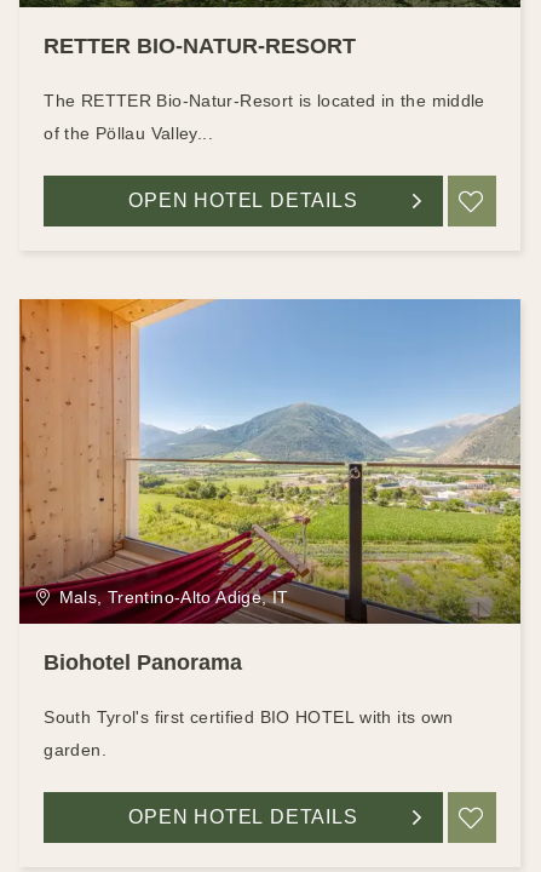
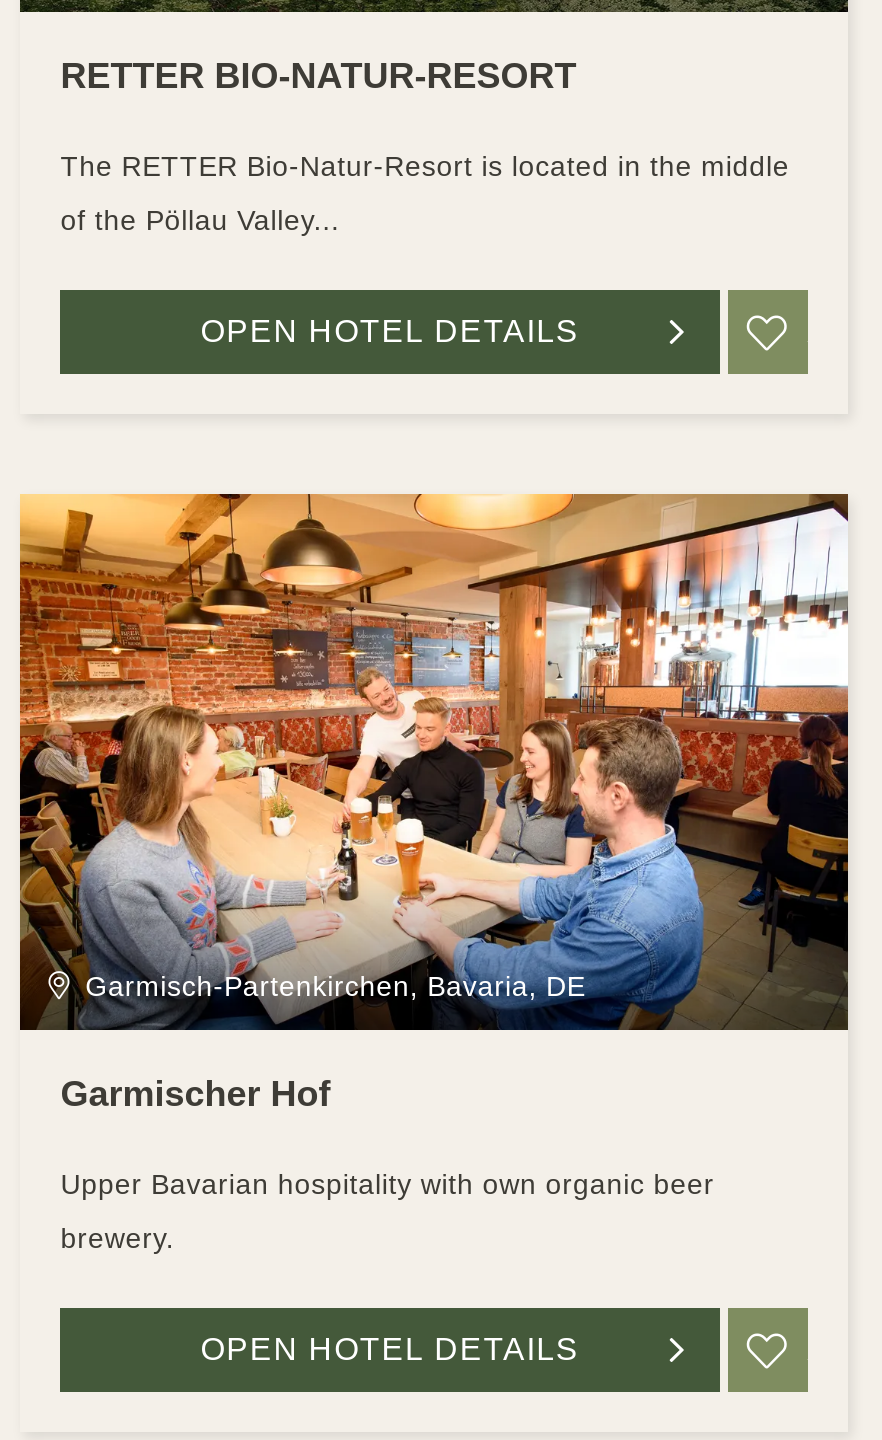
- [image]
- Mals, Trentino-Alto Adige, IT
+ [image]
+ Garmisch-Partenkirchen, Bavaria, DE

- Biohotel Panorama
+ Garmischer Hof

- South Tyrol's first certified BIO HOTEL with its own
+ Upper Bavarian hospitality with own organic beer

- garden.
+ brewery.
